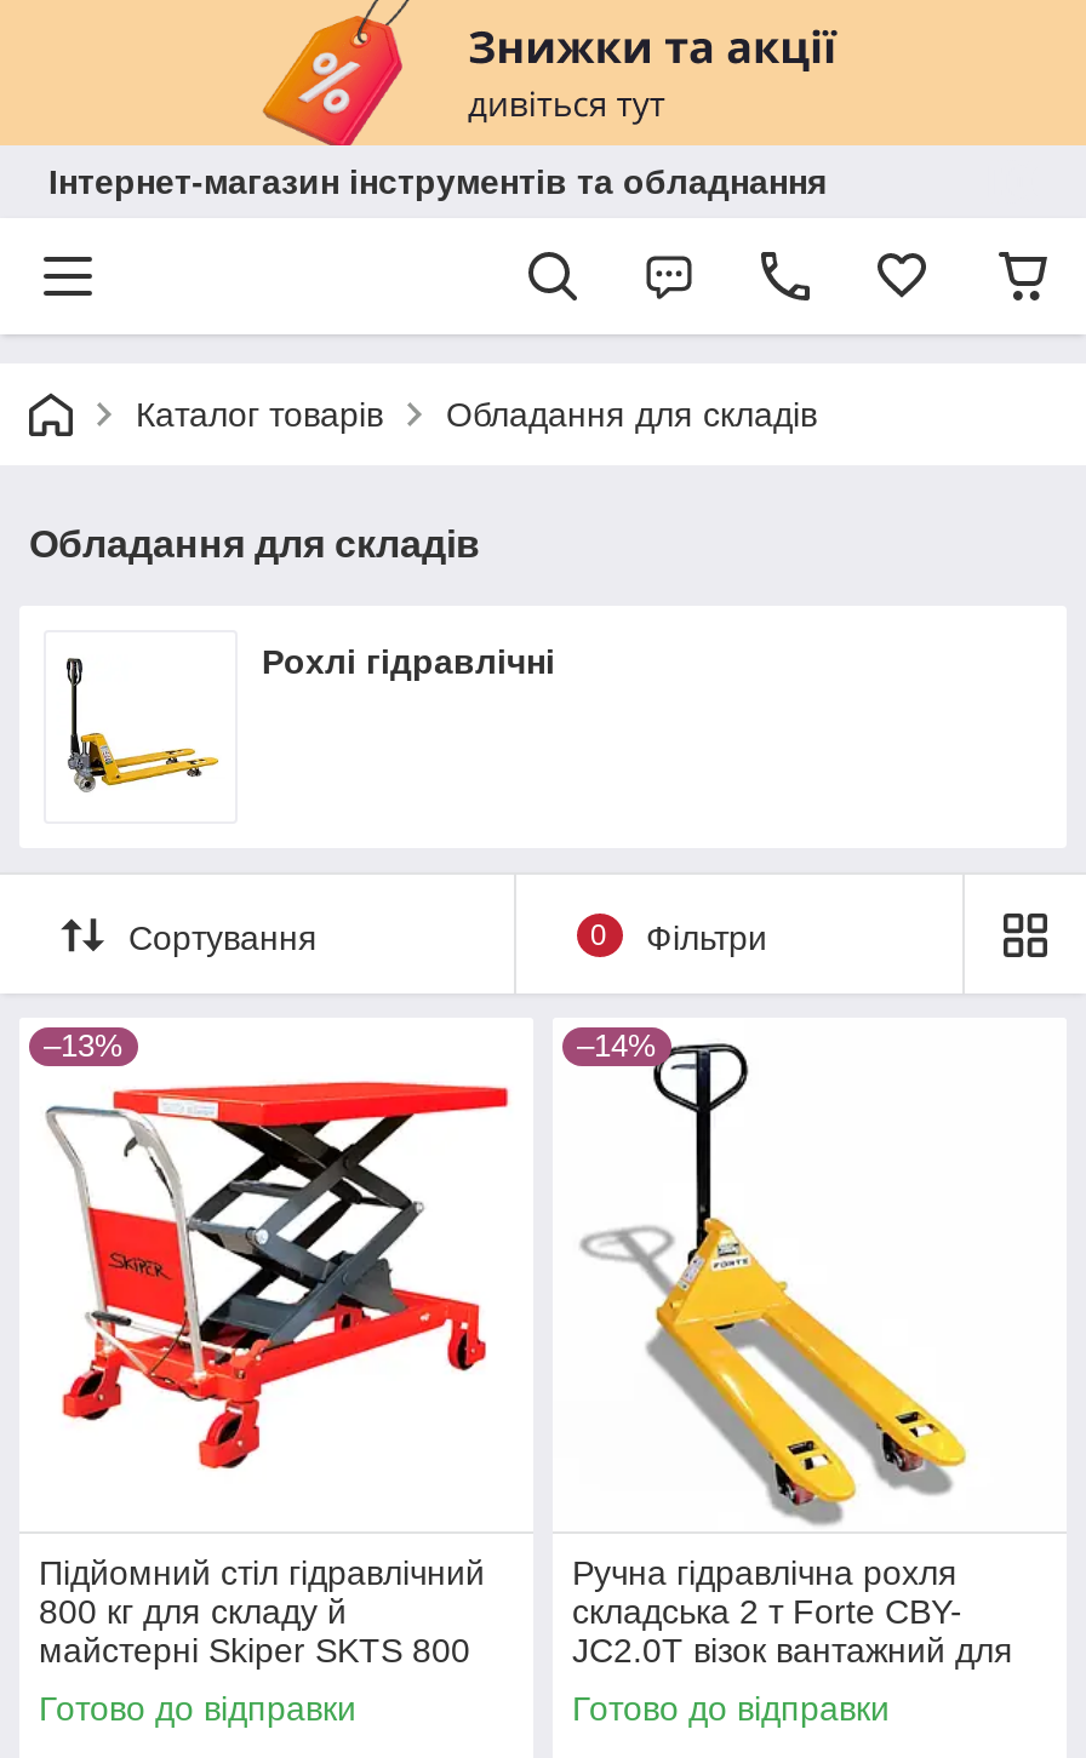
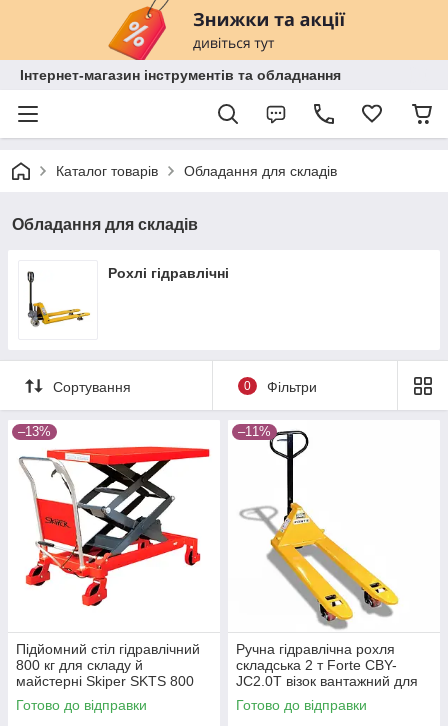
- –14%
+ –11%
